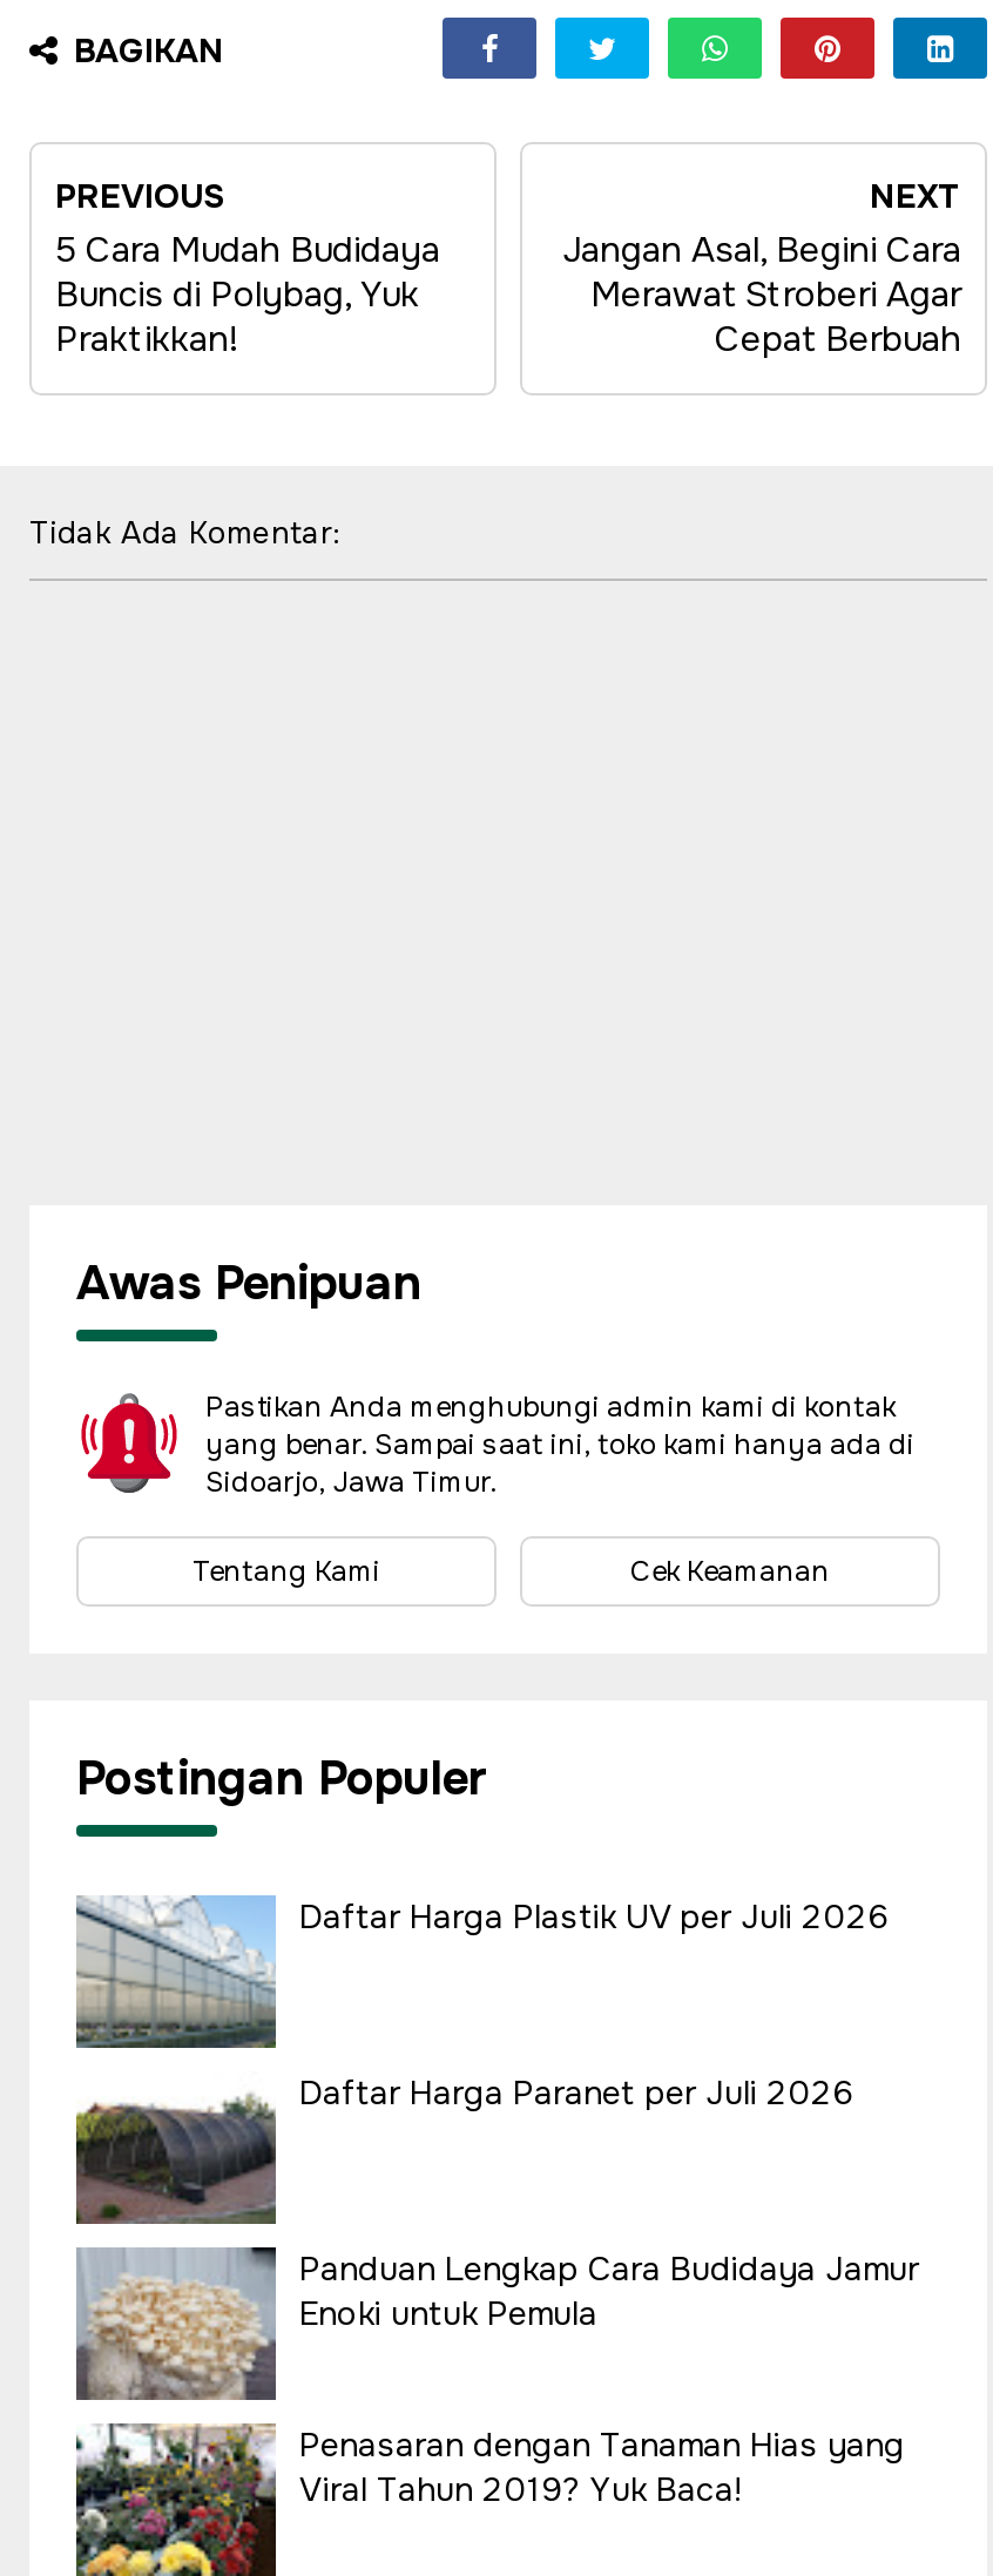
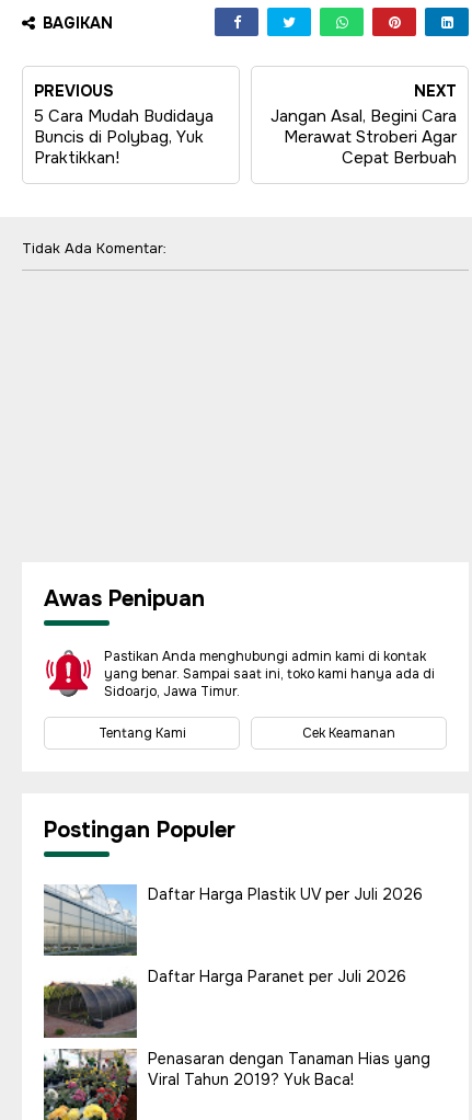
- [image]
- Panduan Lengkap Cara Budidaya Jamur
- Enoki untuk Pemula
